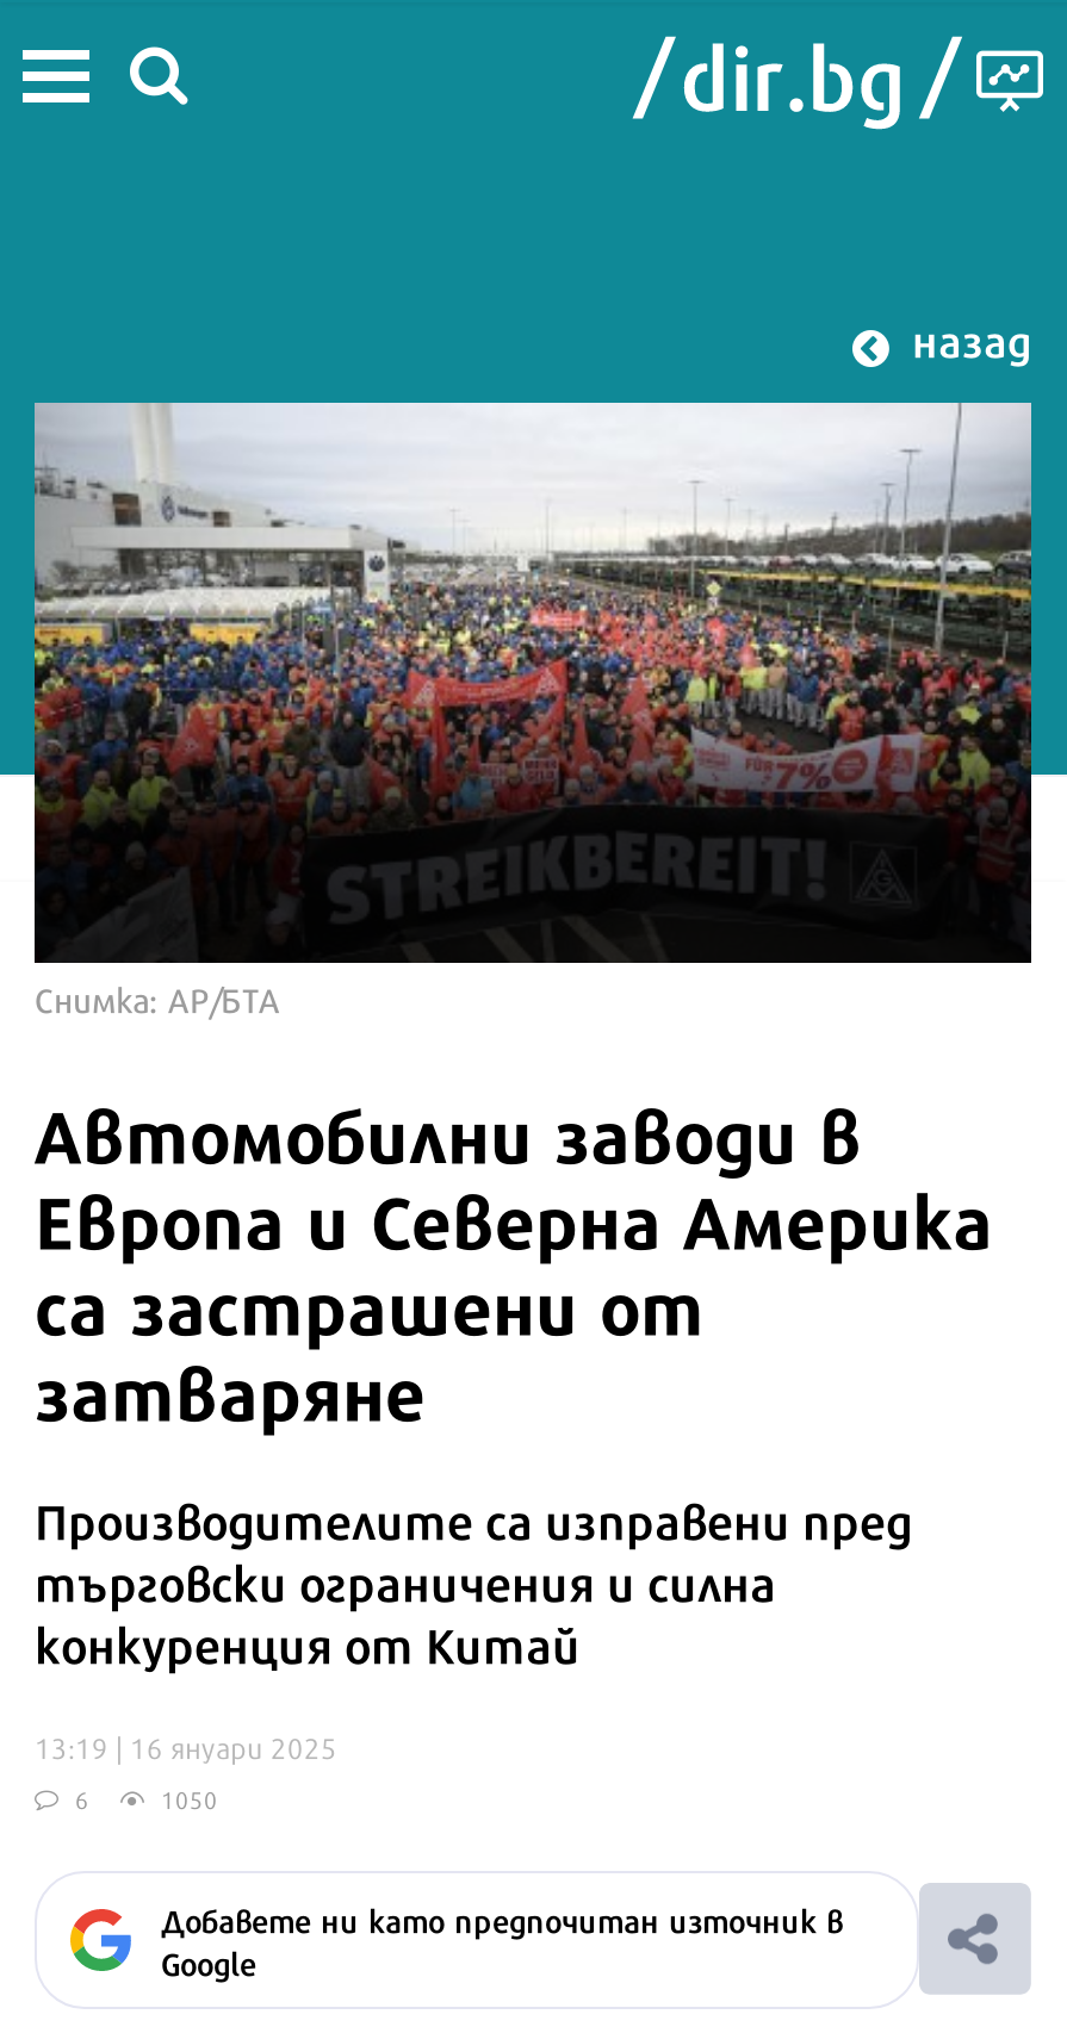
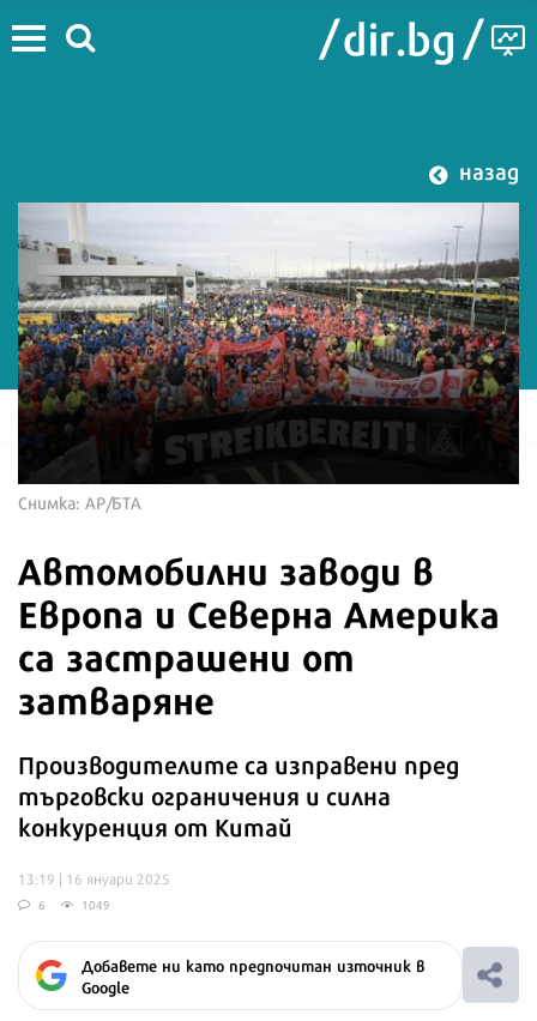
- 6 1050
+ 6 1049
